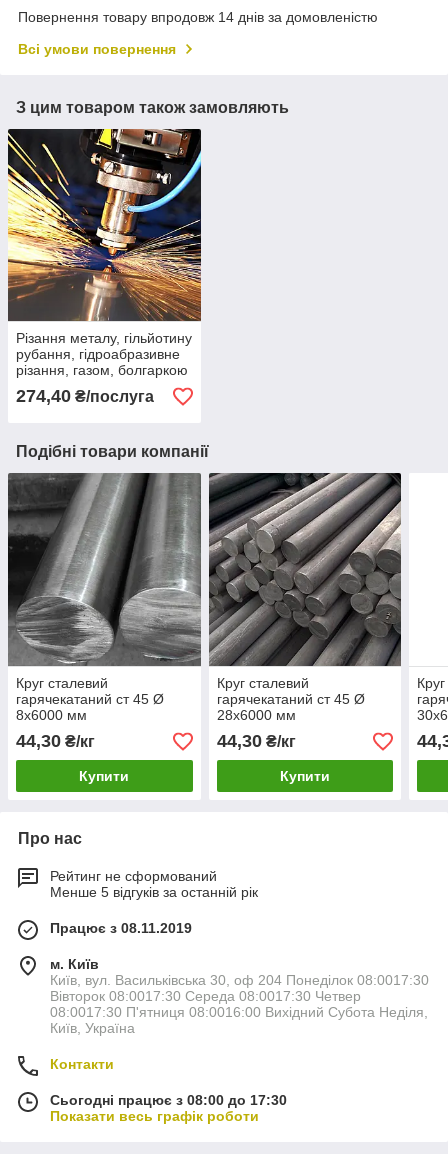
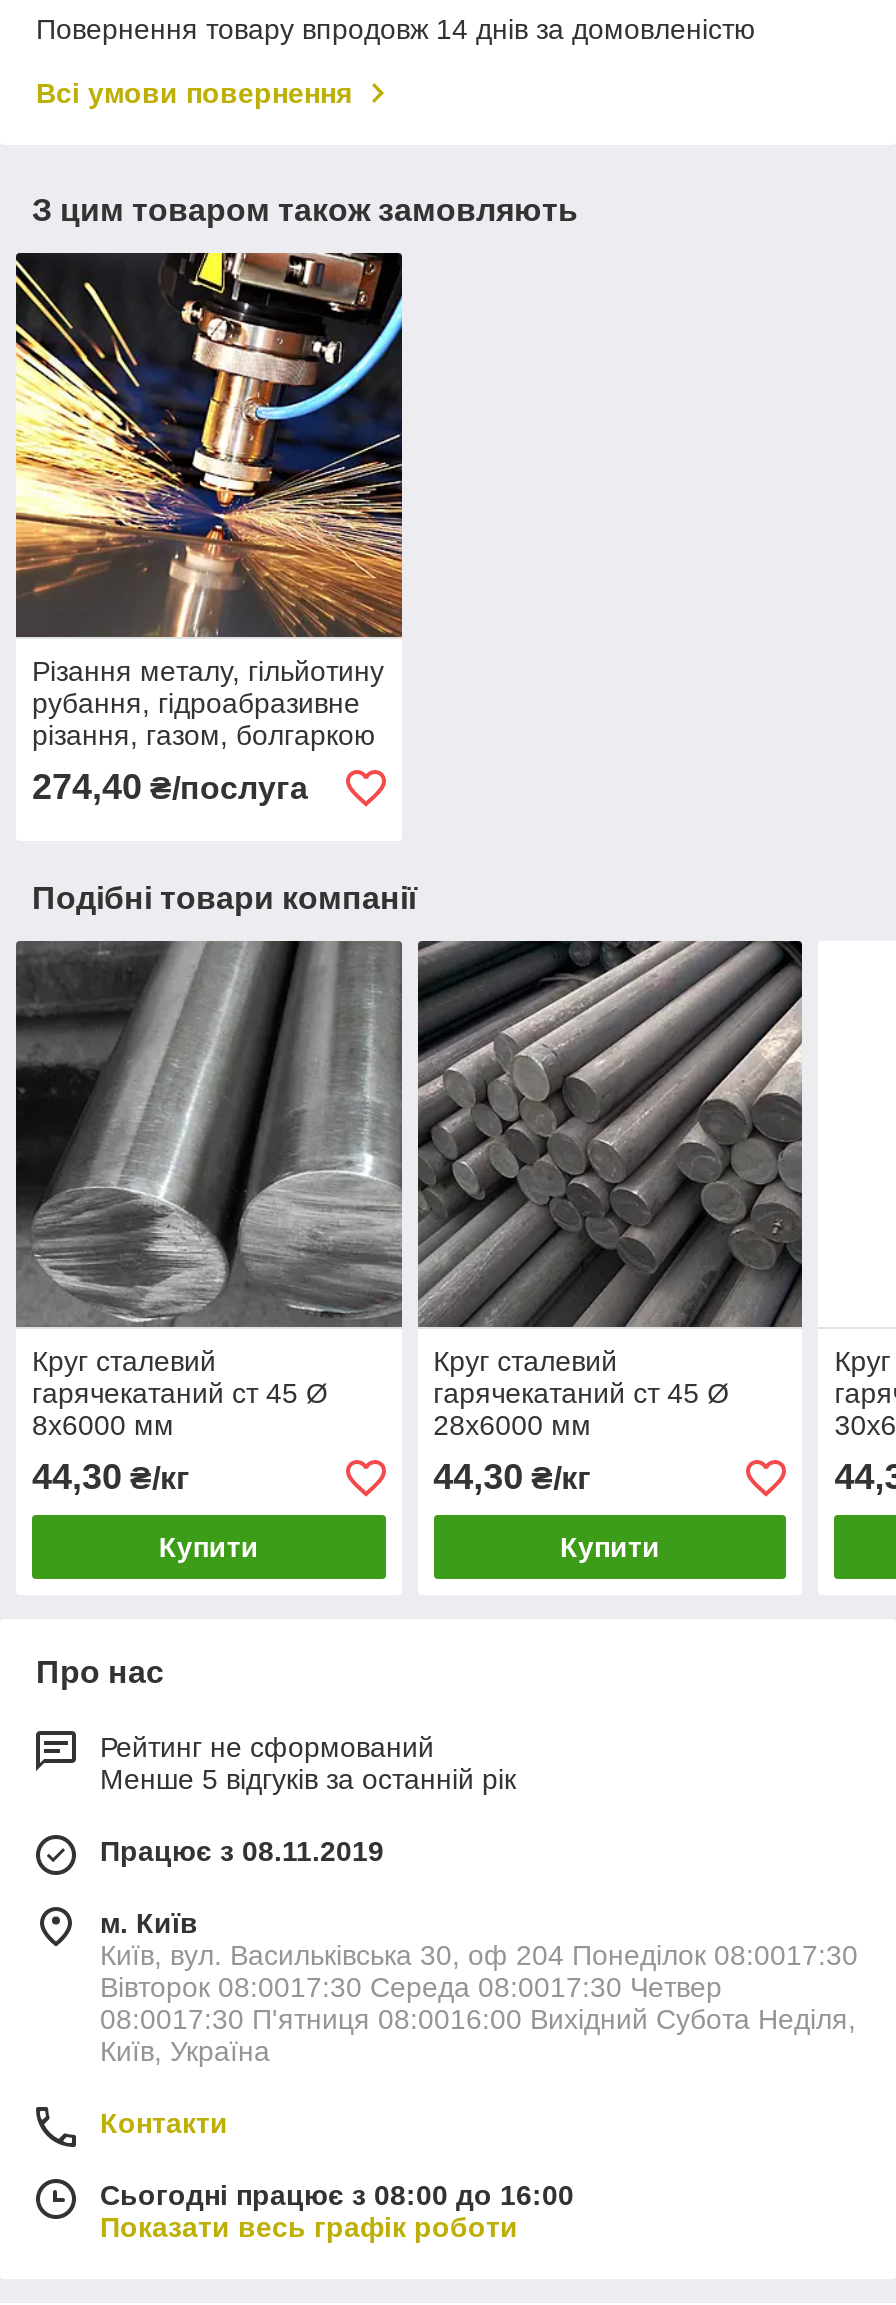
- Сьогодні працює з 08:00 до 17:30
+ Сьогодні працює з 08:00 до 16:00
